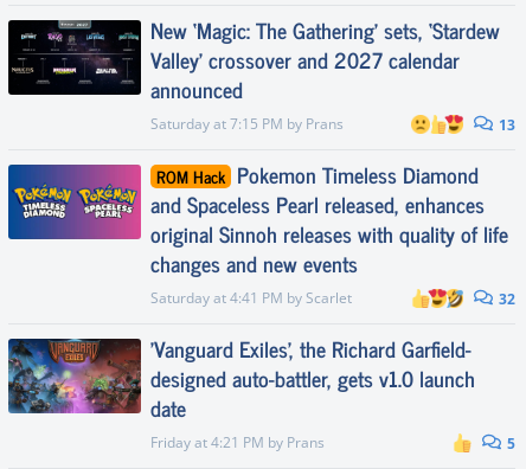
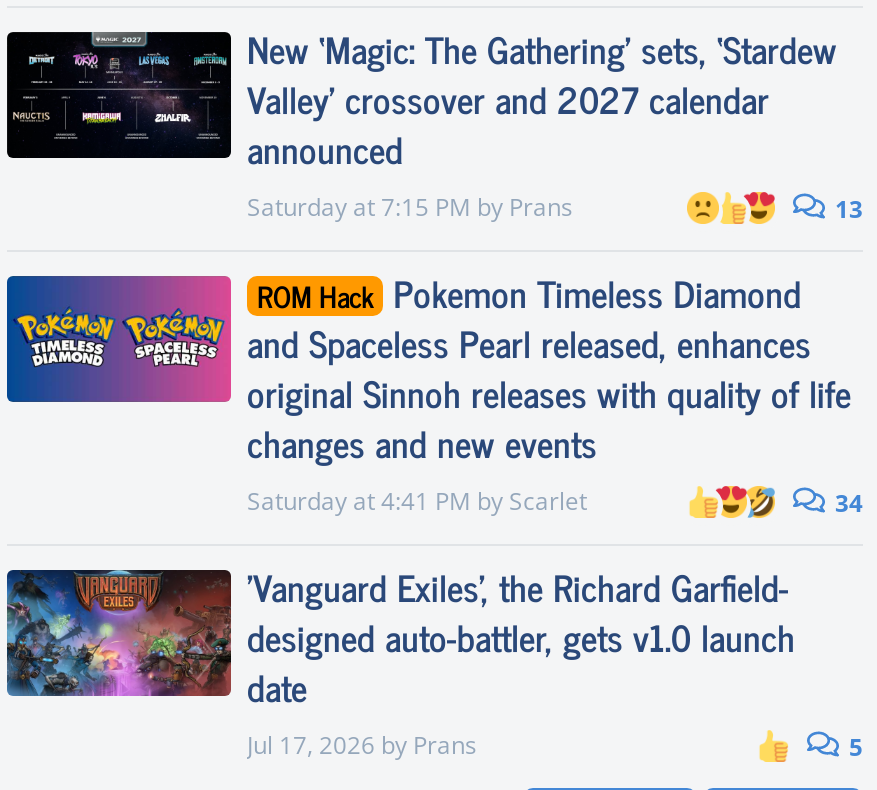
- 32
+ 34

- Friday at 4:21 PM by Prans
+ Jul 17, 2026 by Prans
